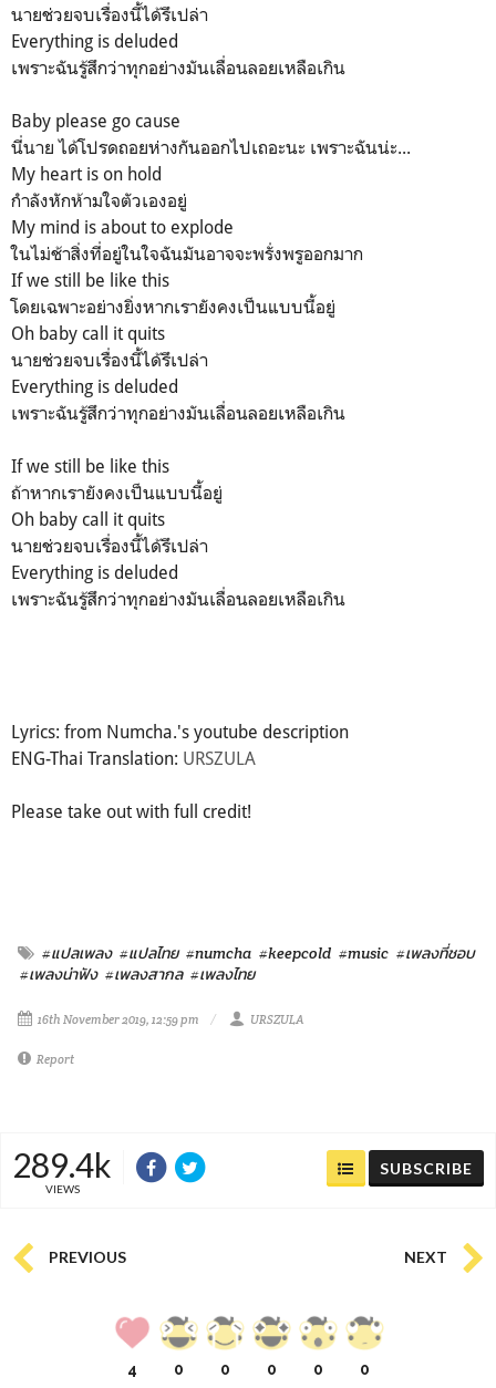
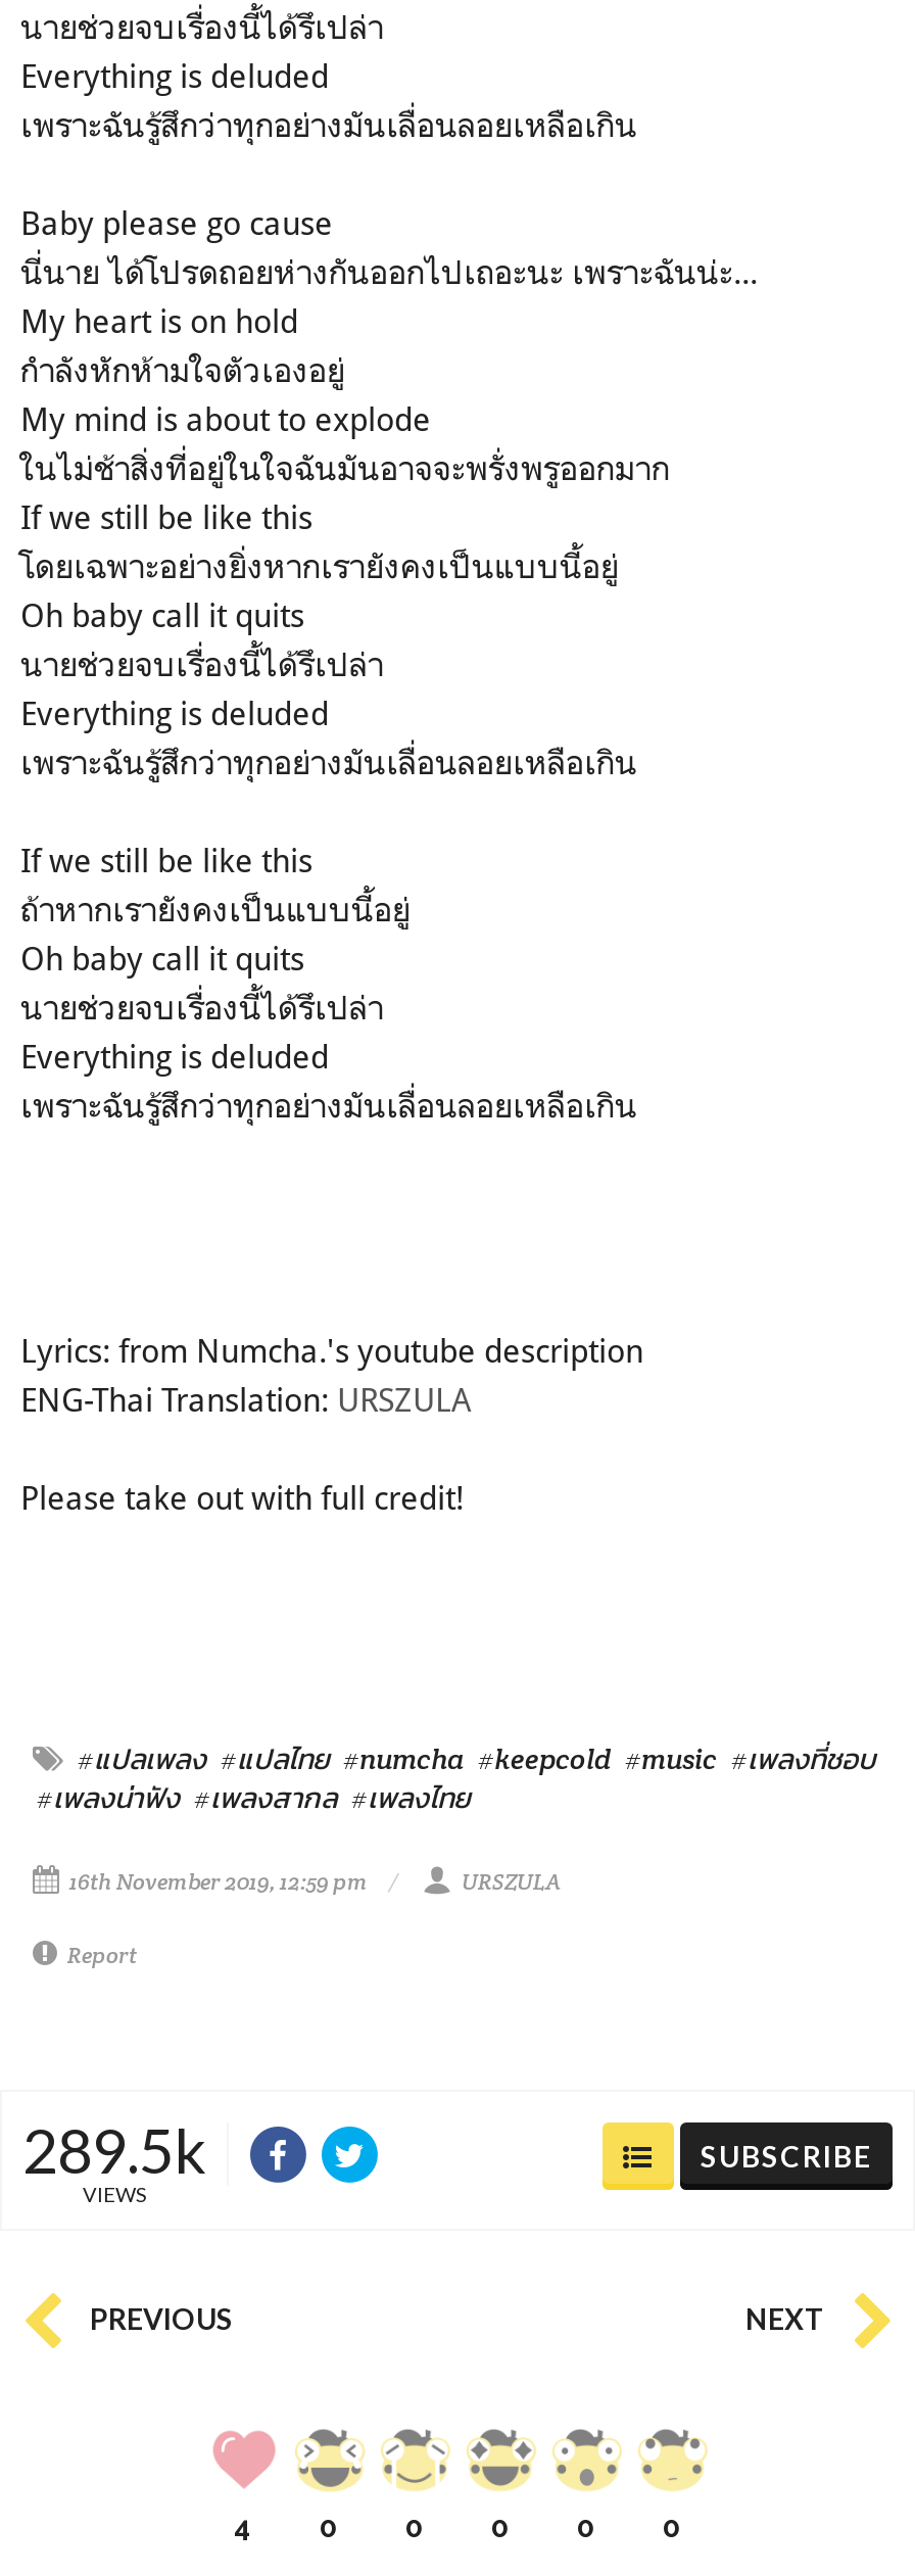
- 289.4k
+ 289.5k
